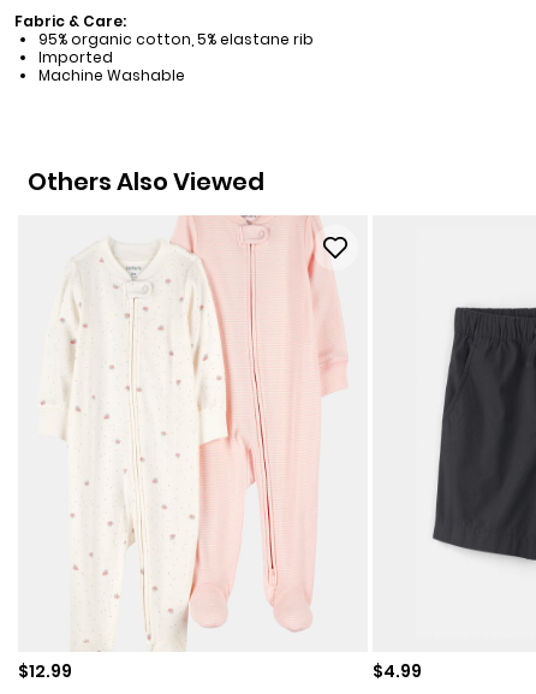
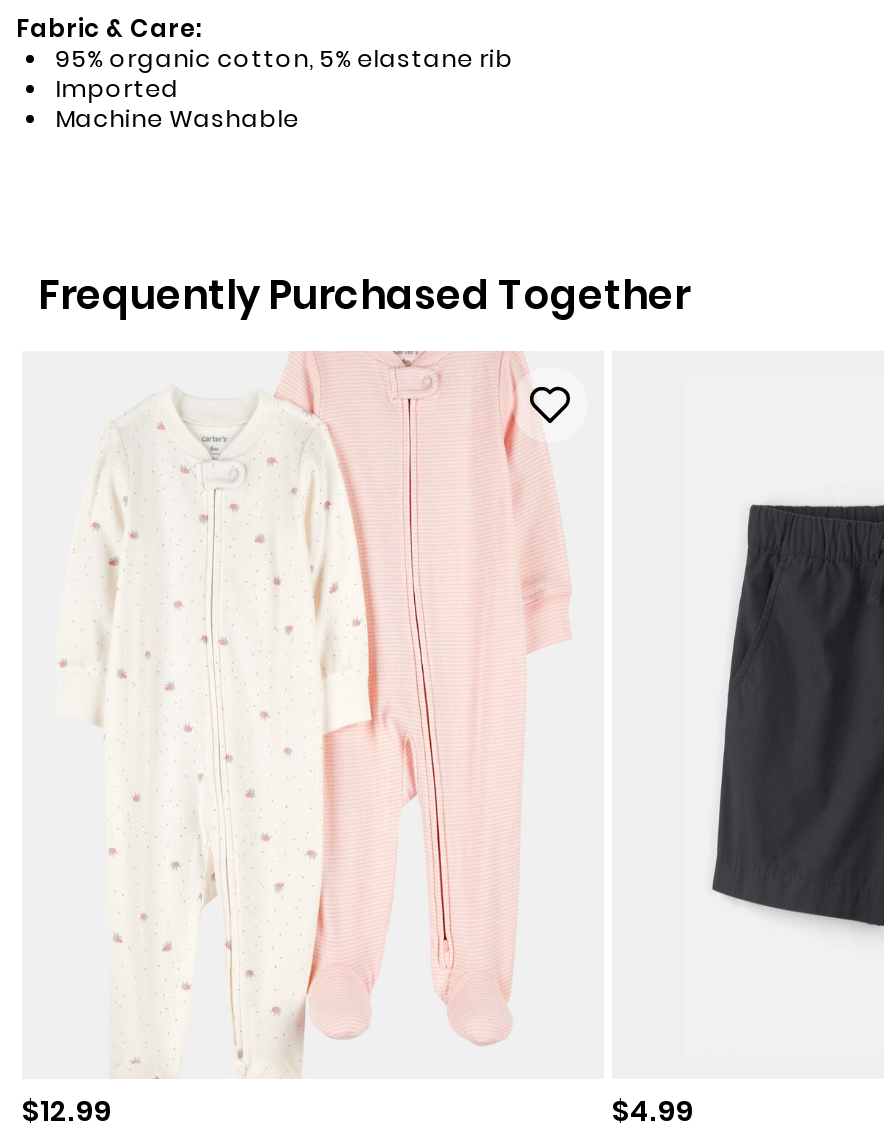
- Others Also Viewed
+ Frequently Purchased Together
